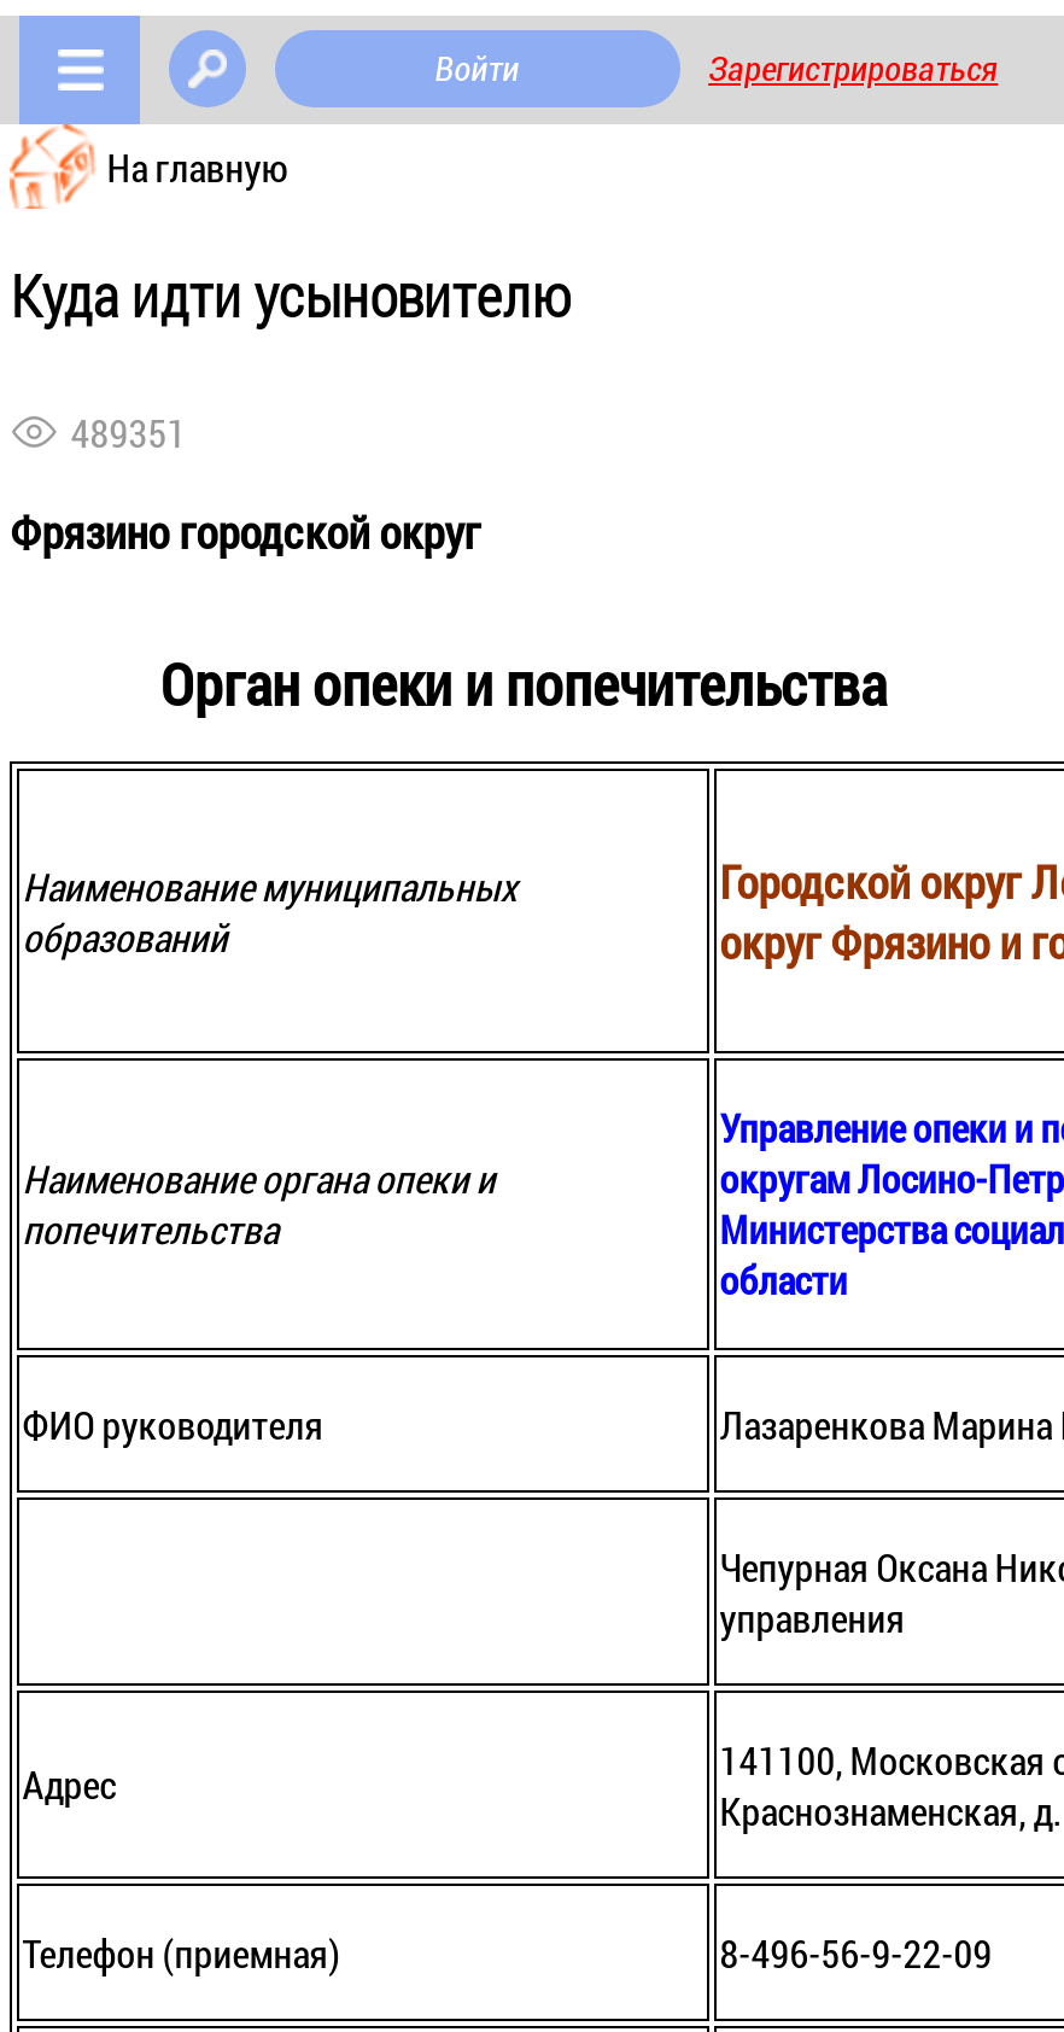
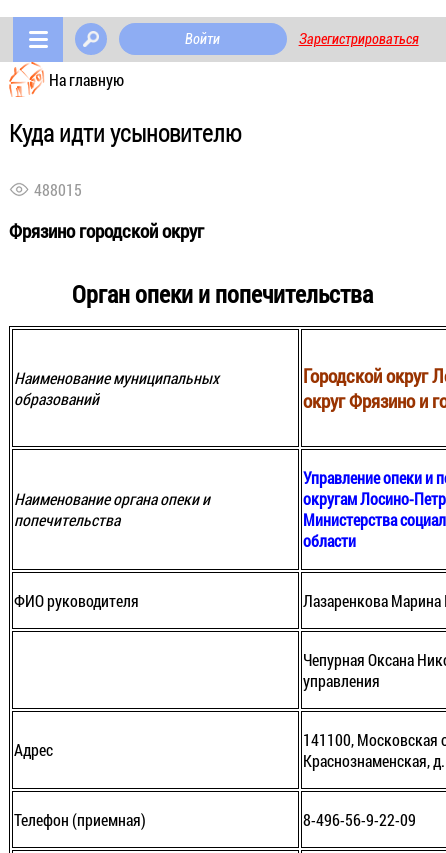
- 489351
+ 488015
